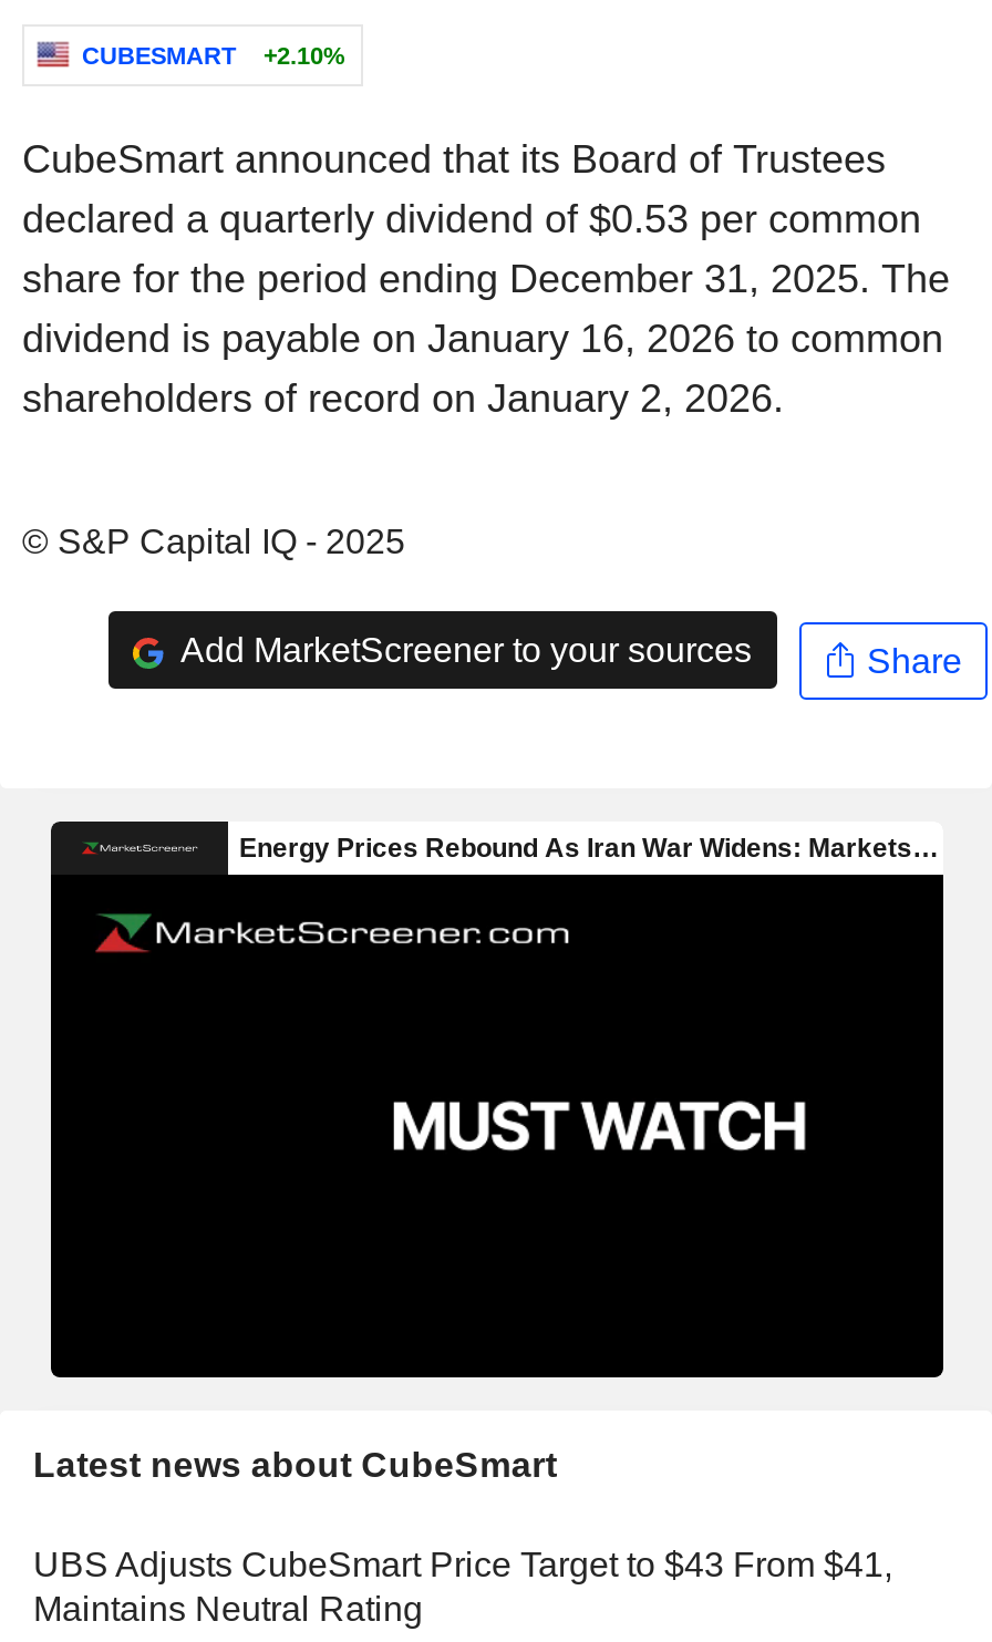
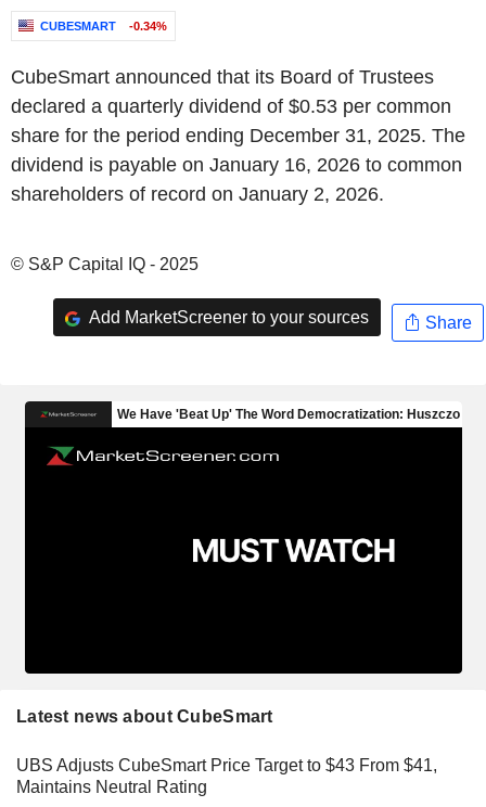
- CUBESMART +2.10%
+ CUBESMART -0.34%
